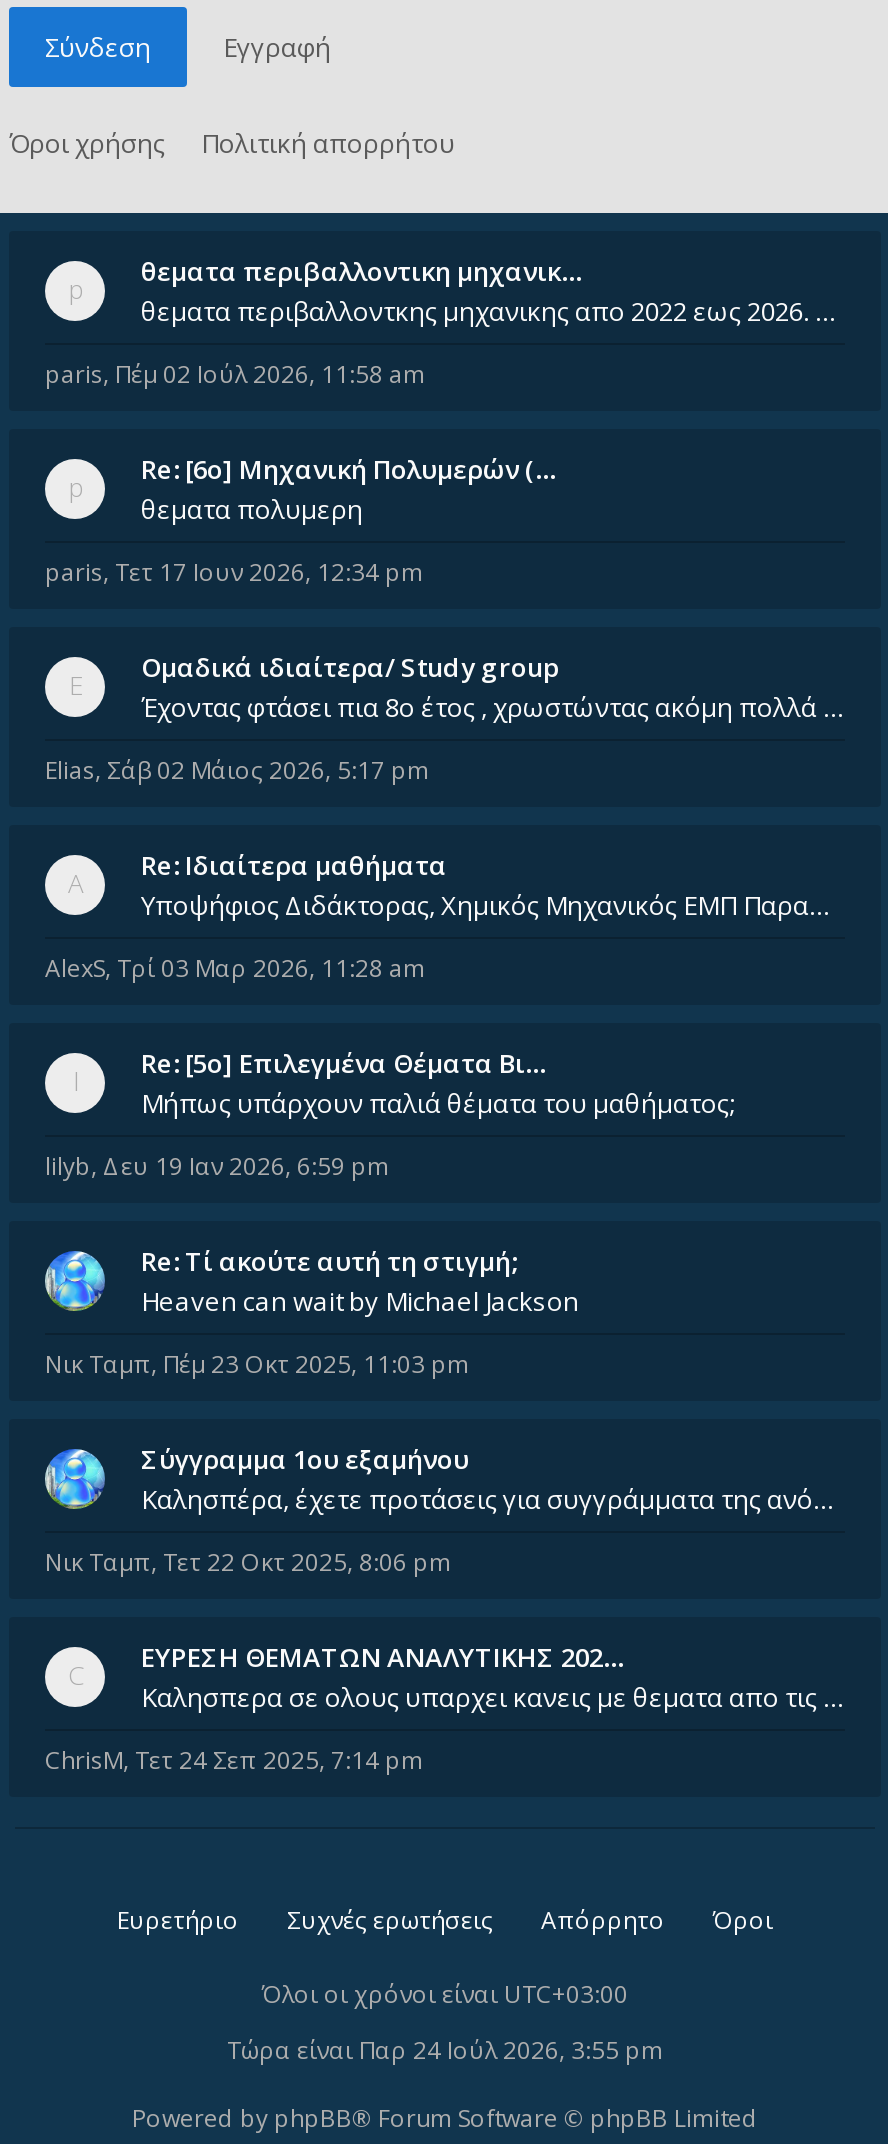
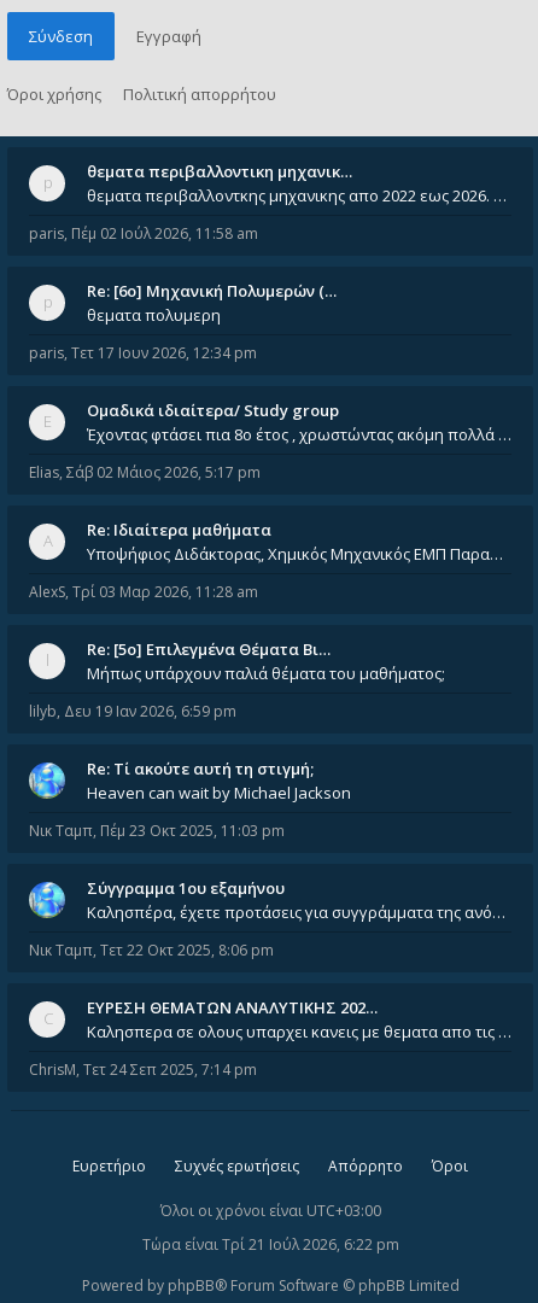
- Τώρα είναι Παρ 24 Ιούλ 2026, 3:55 pm
+ Τώρα είναι Τρί 21 Ιούλ 2026, 6:22 pm
